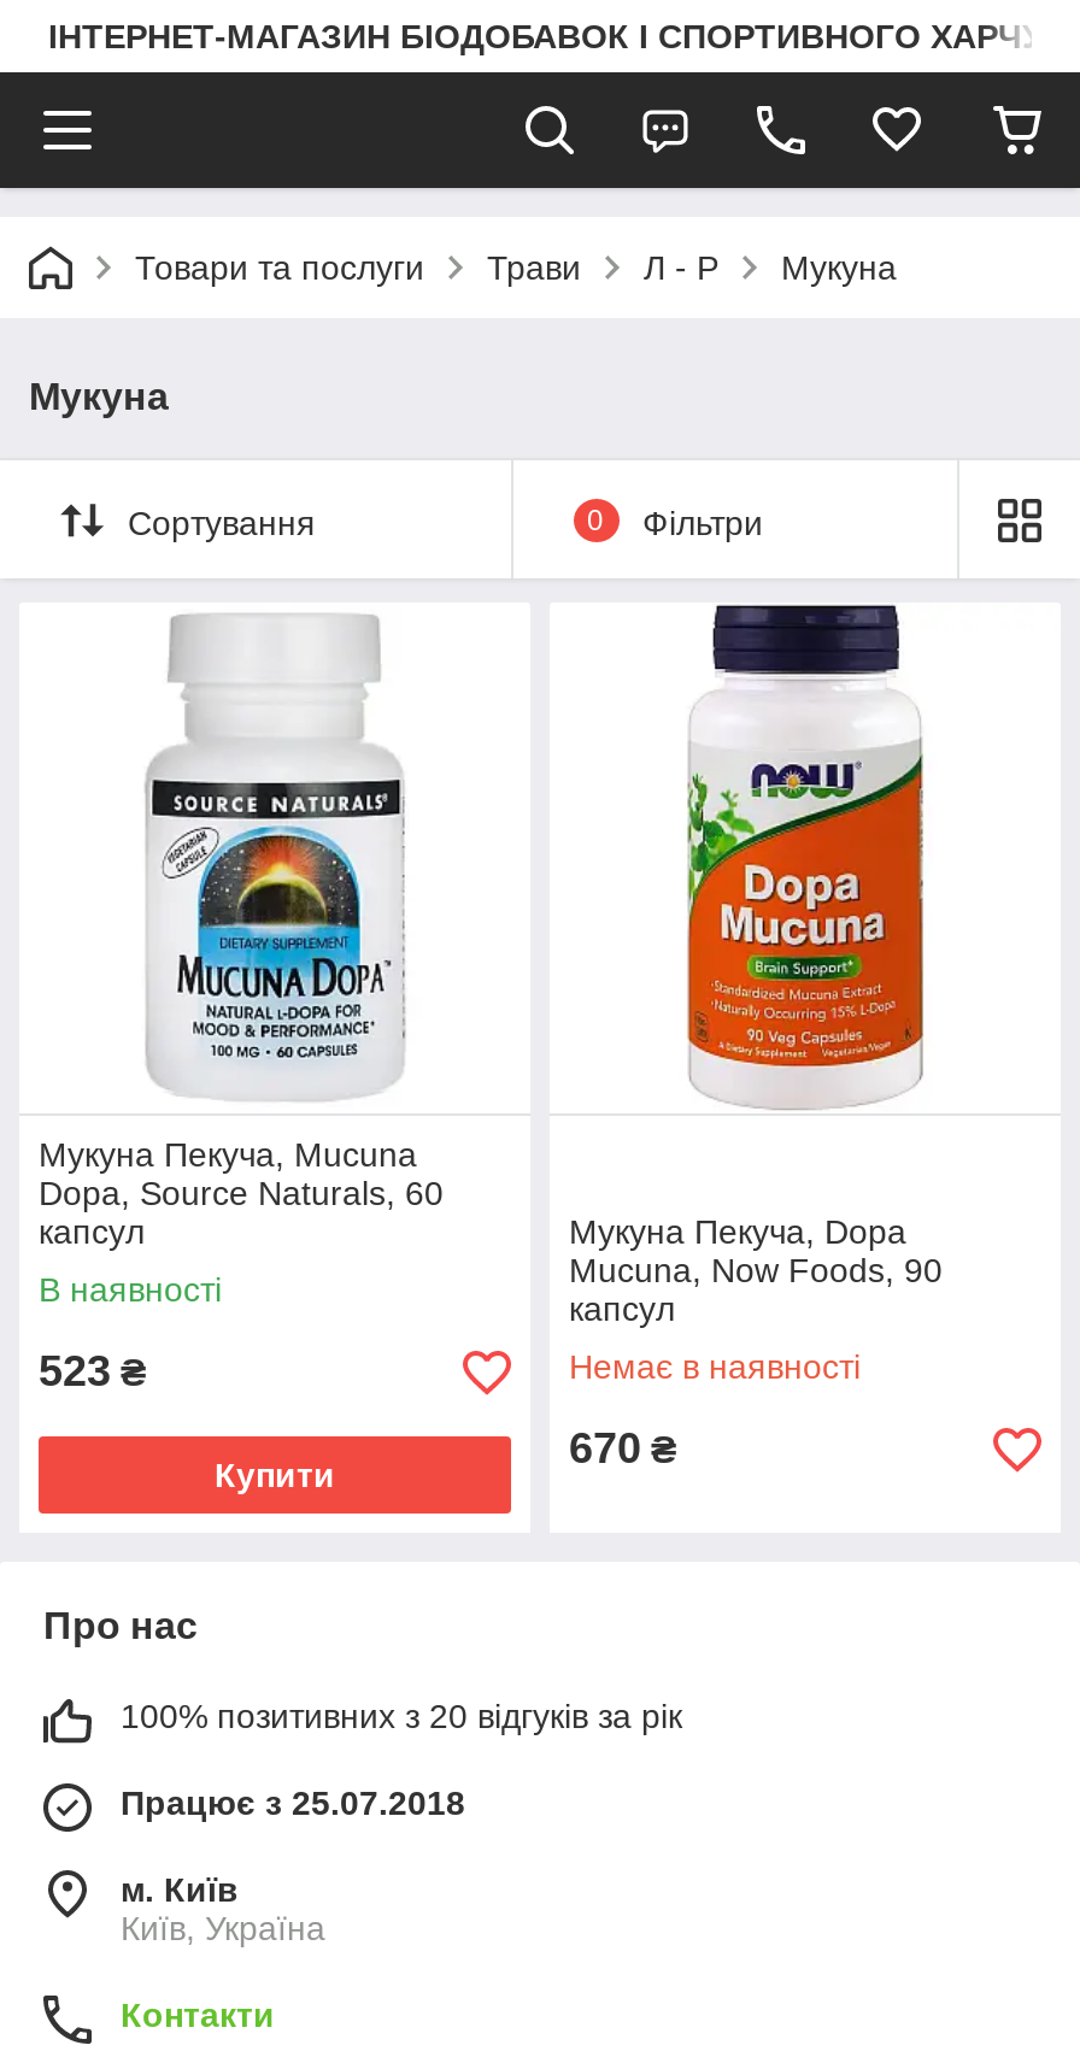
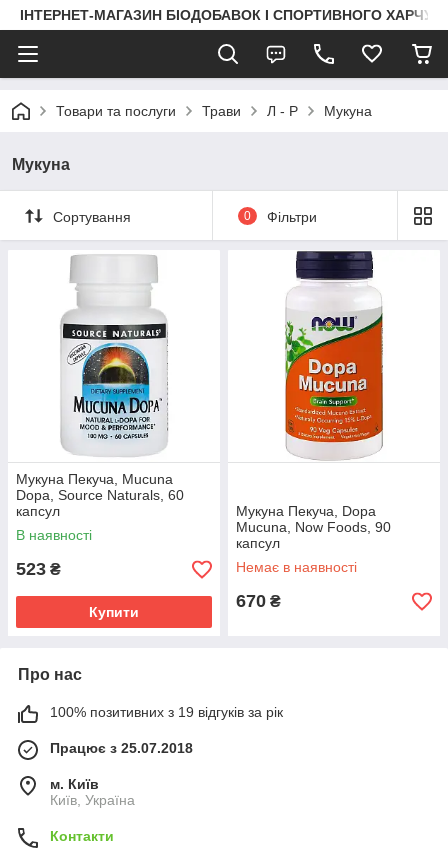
- 100% позитивних з 20 відгуків за рік
+ 100% позитивних з 19 відгуків за рік
